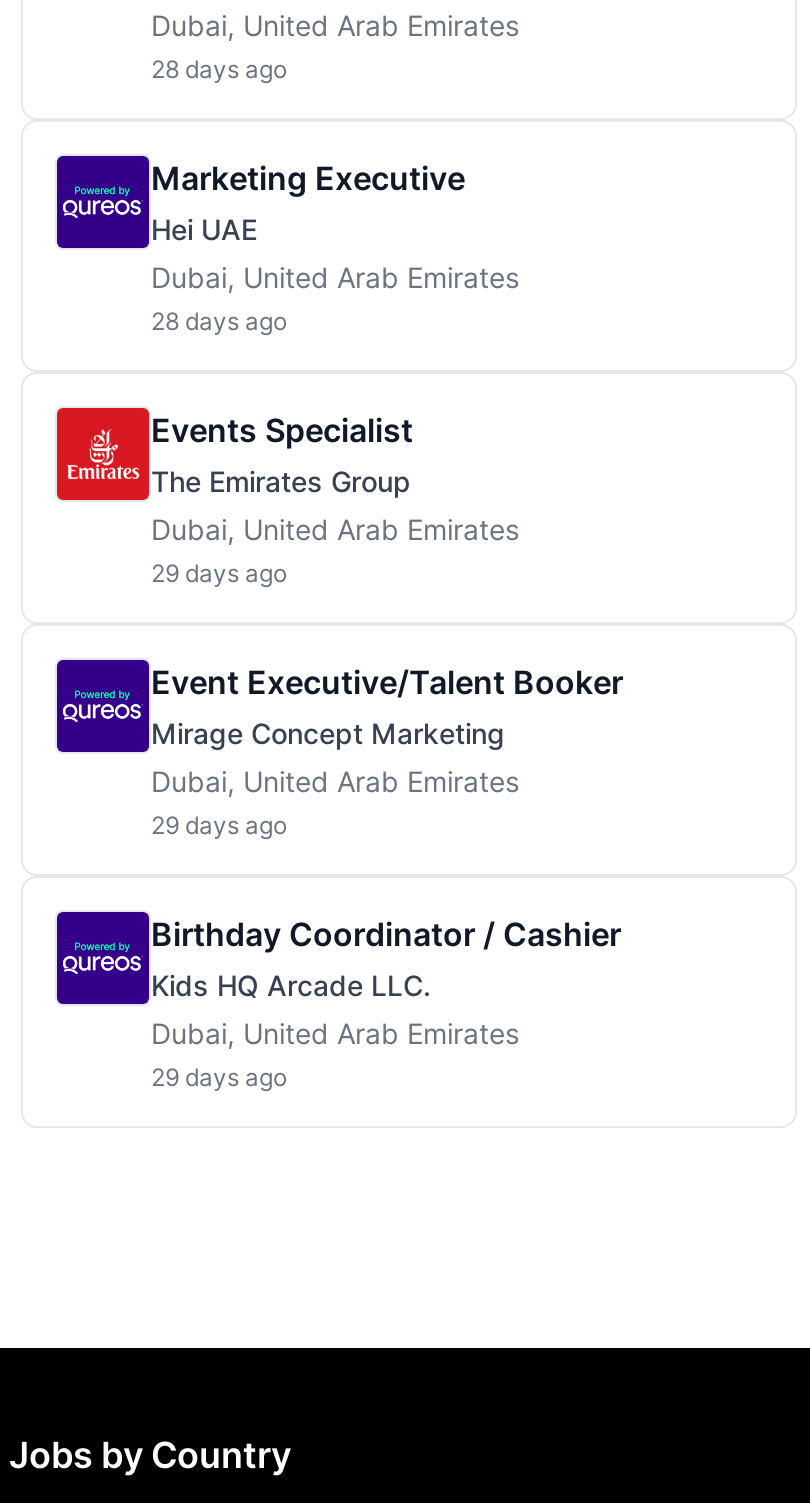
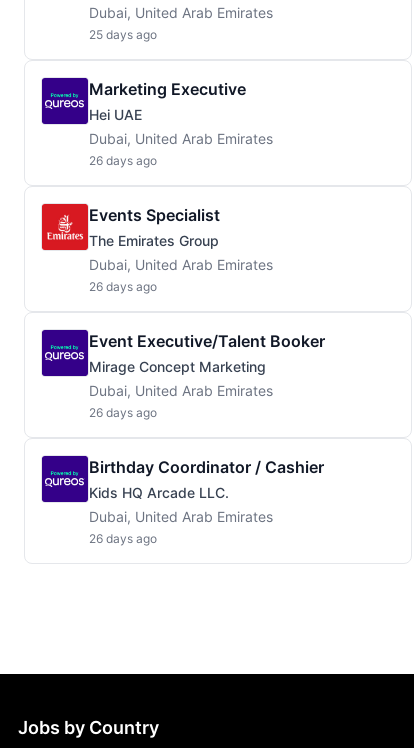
- 28 days ago
+ 25 days ago

- 28 days ago
+ 26 days ago

- 29 days ago
+ 26 days ago

- 29 days ago
+ 26 days ago

- 29 days ago
+ 26 days ago
